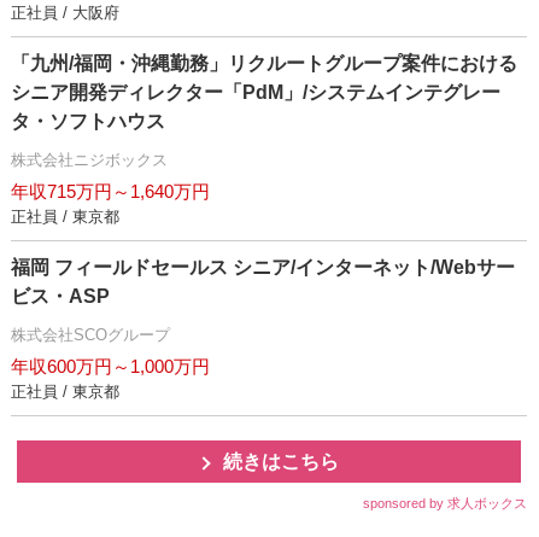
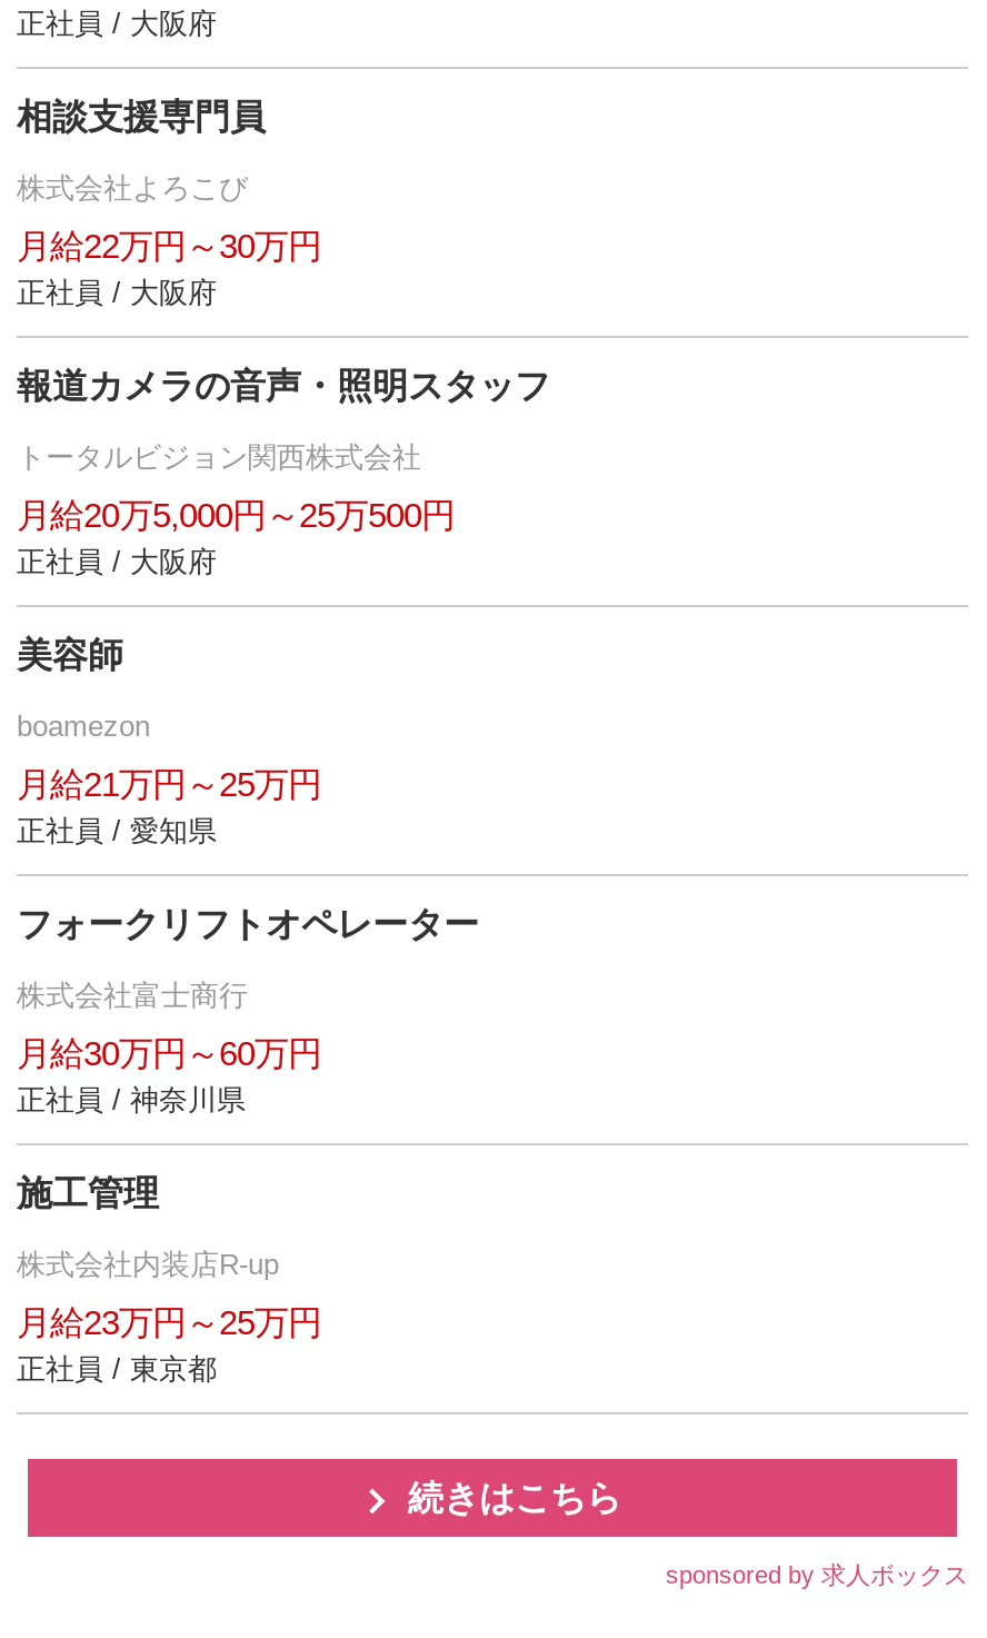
- 「九州/福岡・沖縄勤務」リクルートグループ案件における
- シニア開発ディレクター「PdM」/システムインテグレー
- タ・ソフトハウス
- 株式会社ニジボックス
- 年収715万円～1,640万円
- 正社員 / 東京都
- 福岡 フィールドセールス シニア/インターネット/Webサー
- ビス・ASP
- 株式会社SCOグループ
- 年収600万円～1,000万円
+ 相談支援専門員
+ 株式会社よろこび
+ 月給22万円～30万円
+ 正社員 / 大阪府
+ 報道カメラの音声・照明スタッフ
+ トータルビジョン関西株式会社
+ 月給20万5,000円～25万500円
+ 正社員 / 大阪府
+ 美容師
+ boamezon
+ 月給21万円～25万円
+ 正社員 / 愛知県
+ フォークリフトオペレーター
+ 株式会社富士商行
+ 月給30万円～60万円
+ 正社員 / 神奈川県
+ 施工管理
+ 株式会社内装店R-up
+ 月給23万円～25万円
